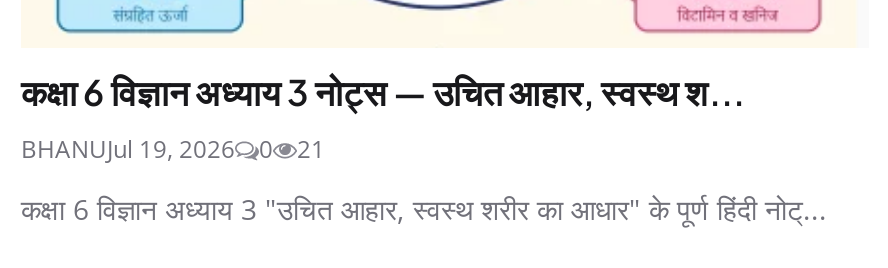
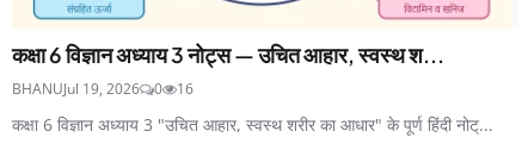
- BHANUJul 19, 2026 0 21
+ BHANUJul 19, 2026 0 16
